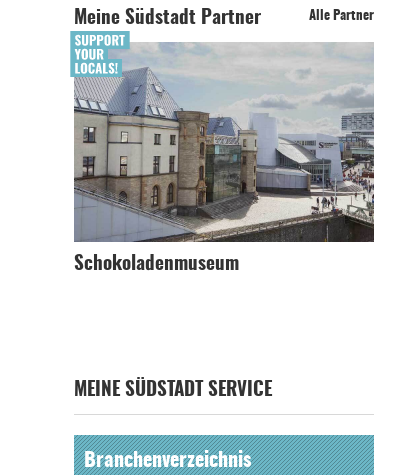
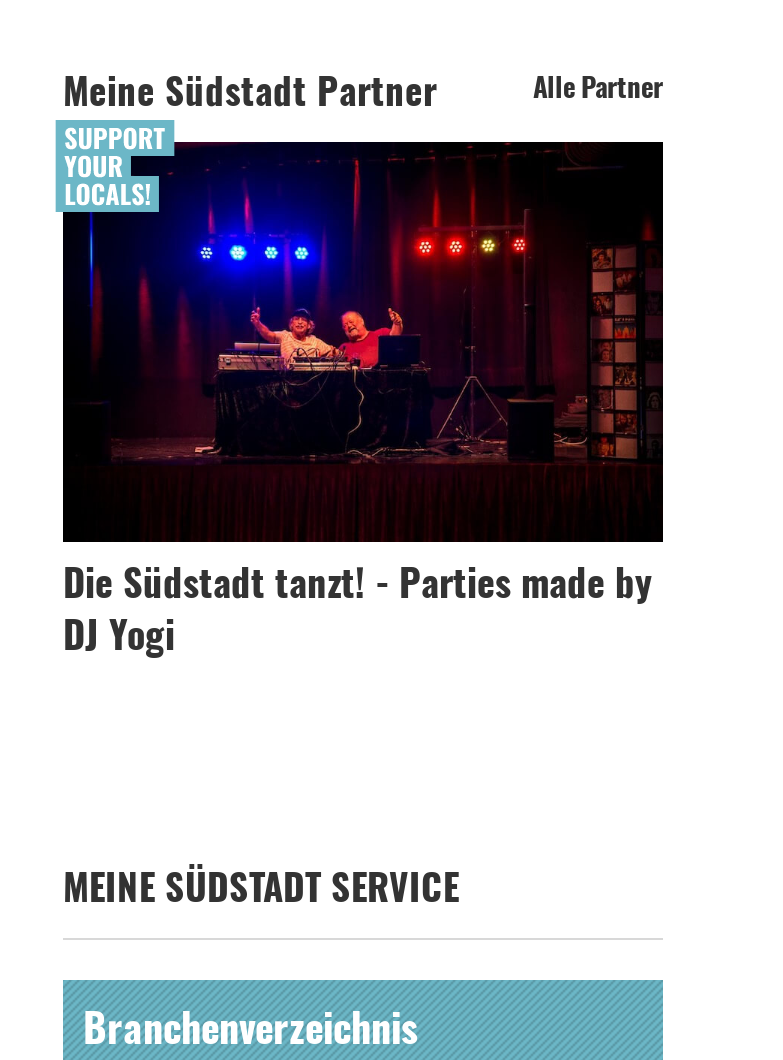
- [image]
- Schokoladenmuseum
+ [image]
+ Die Südstadt tanzt! - Parties made by
+ DJ Yogi
